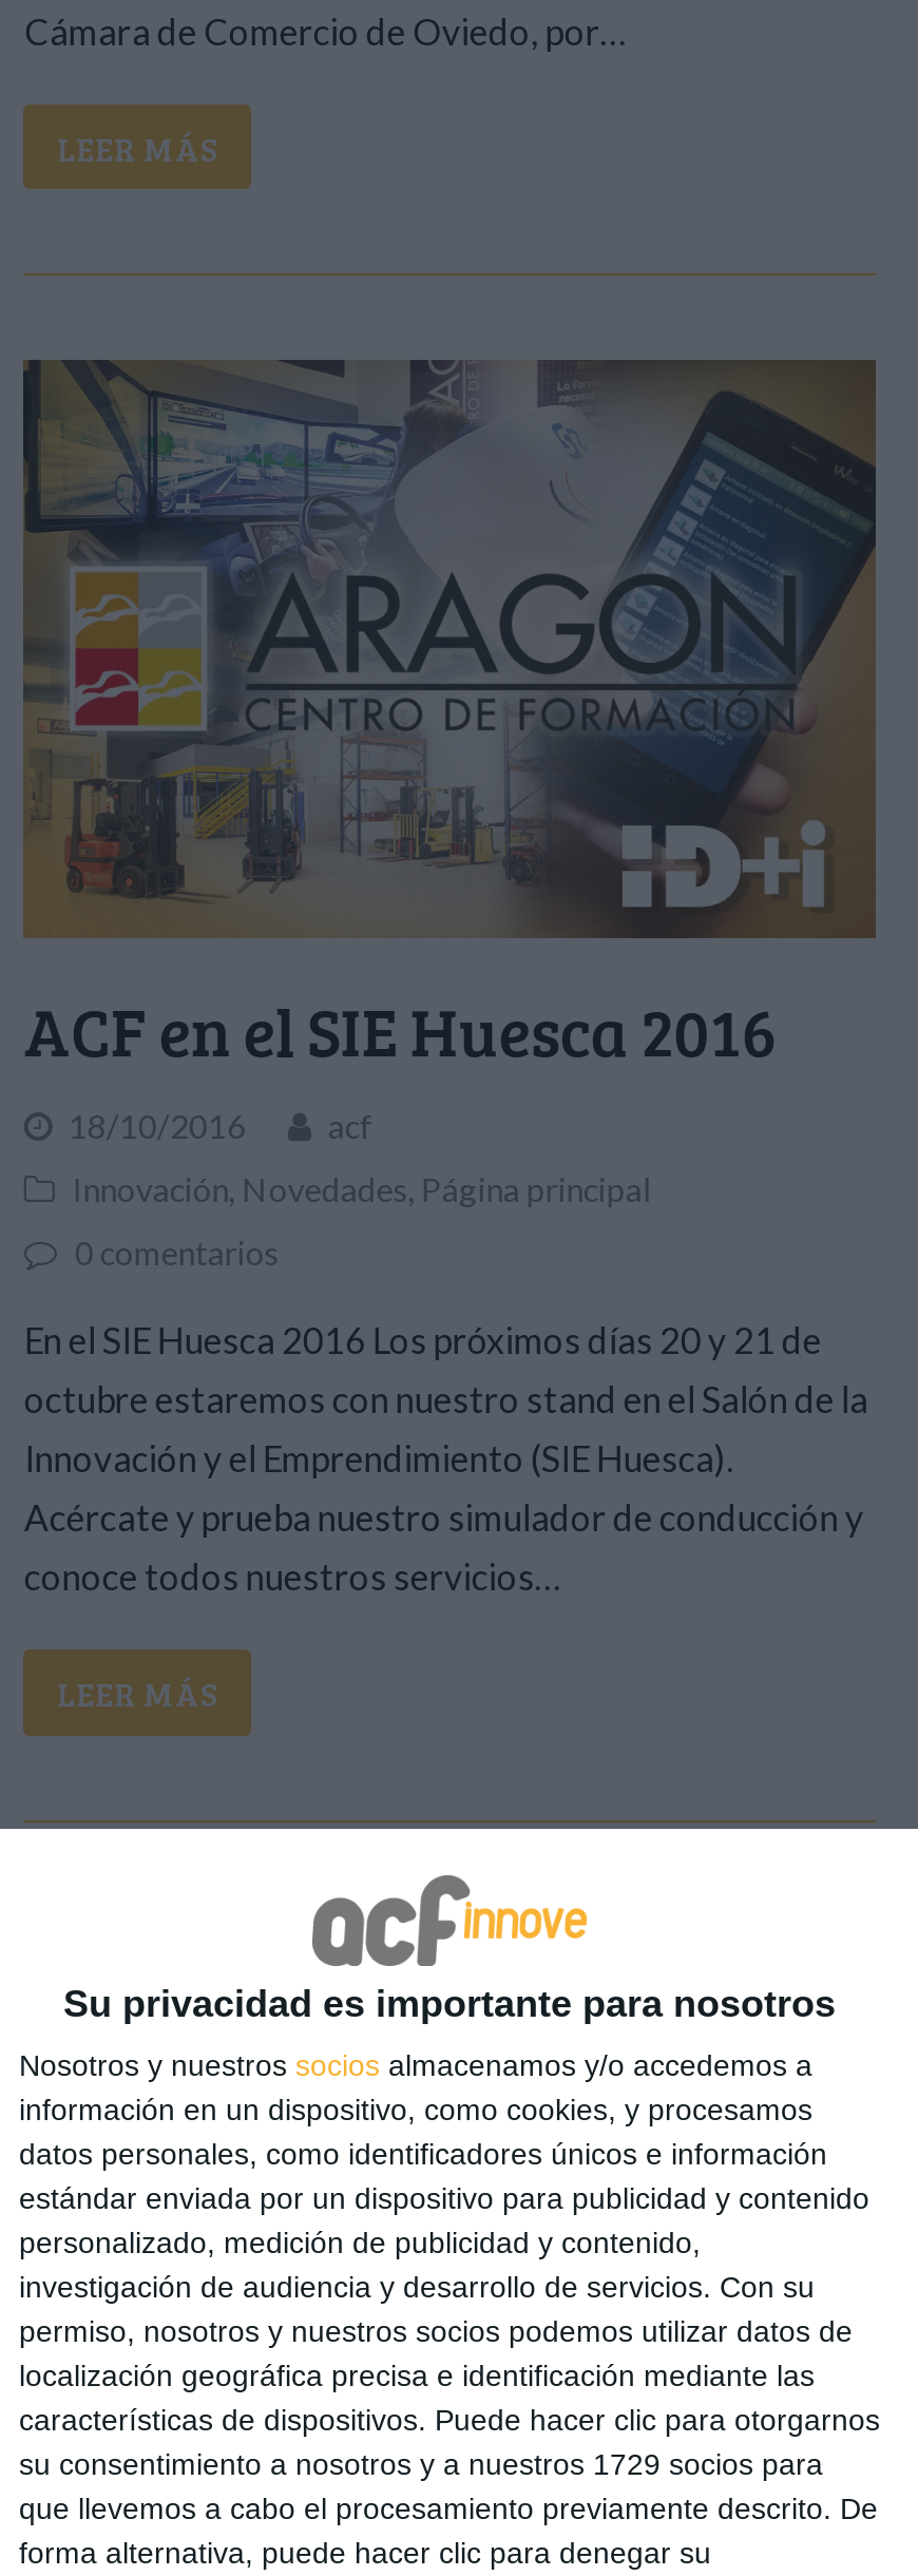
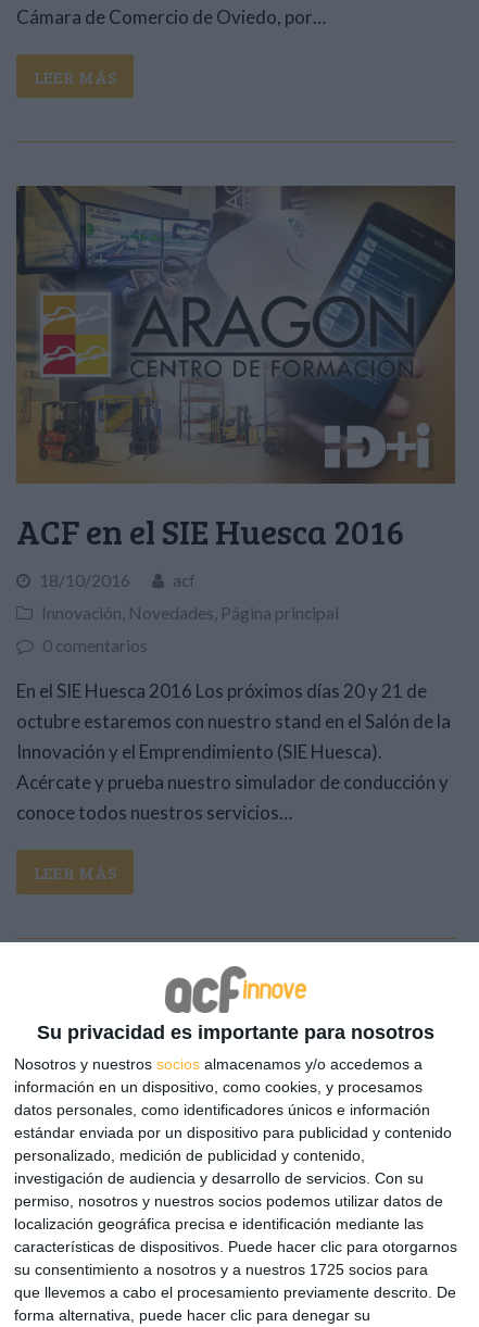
- su consentimiento a nosotros y a nuestros 1729 socios para
+ su consentimiento a nosotros y a nuestros 1725 socios para
